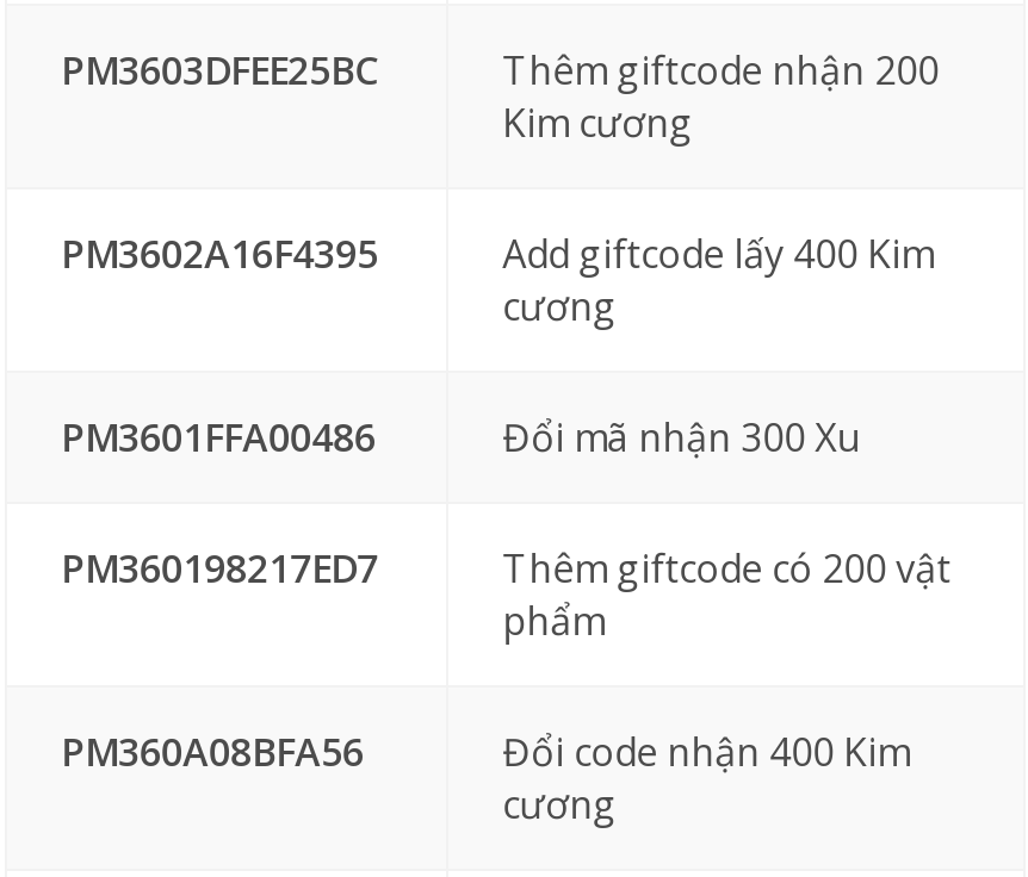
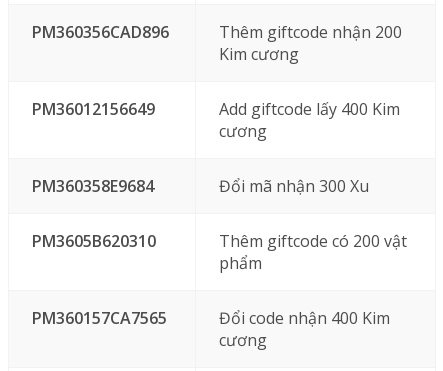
- PM3603DFEE25BC
+ PM360356CAD896

- PM3602A16F4395
+ PM36012156649

- PM3601FFA00486
+ PM360358E9684

- PM360198217ED7
+ PM3605B620310

- PM360A08BFA56
+ PM360157CA7565
